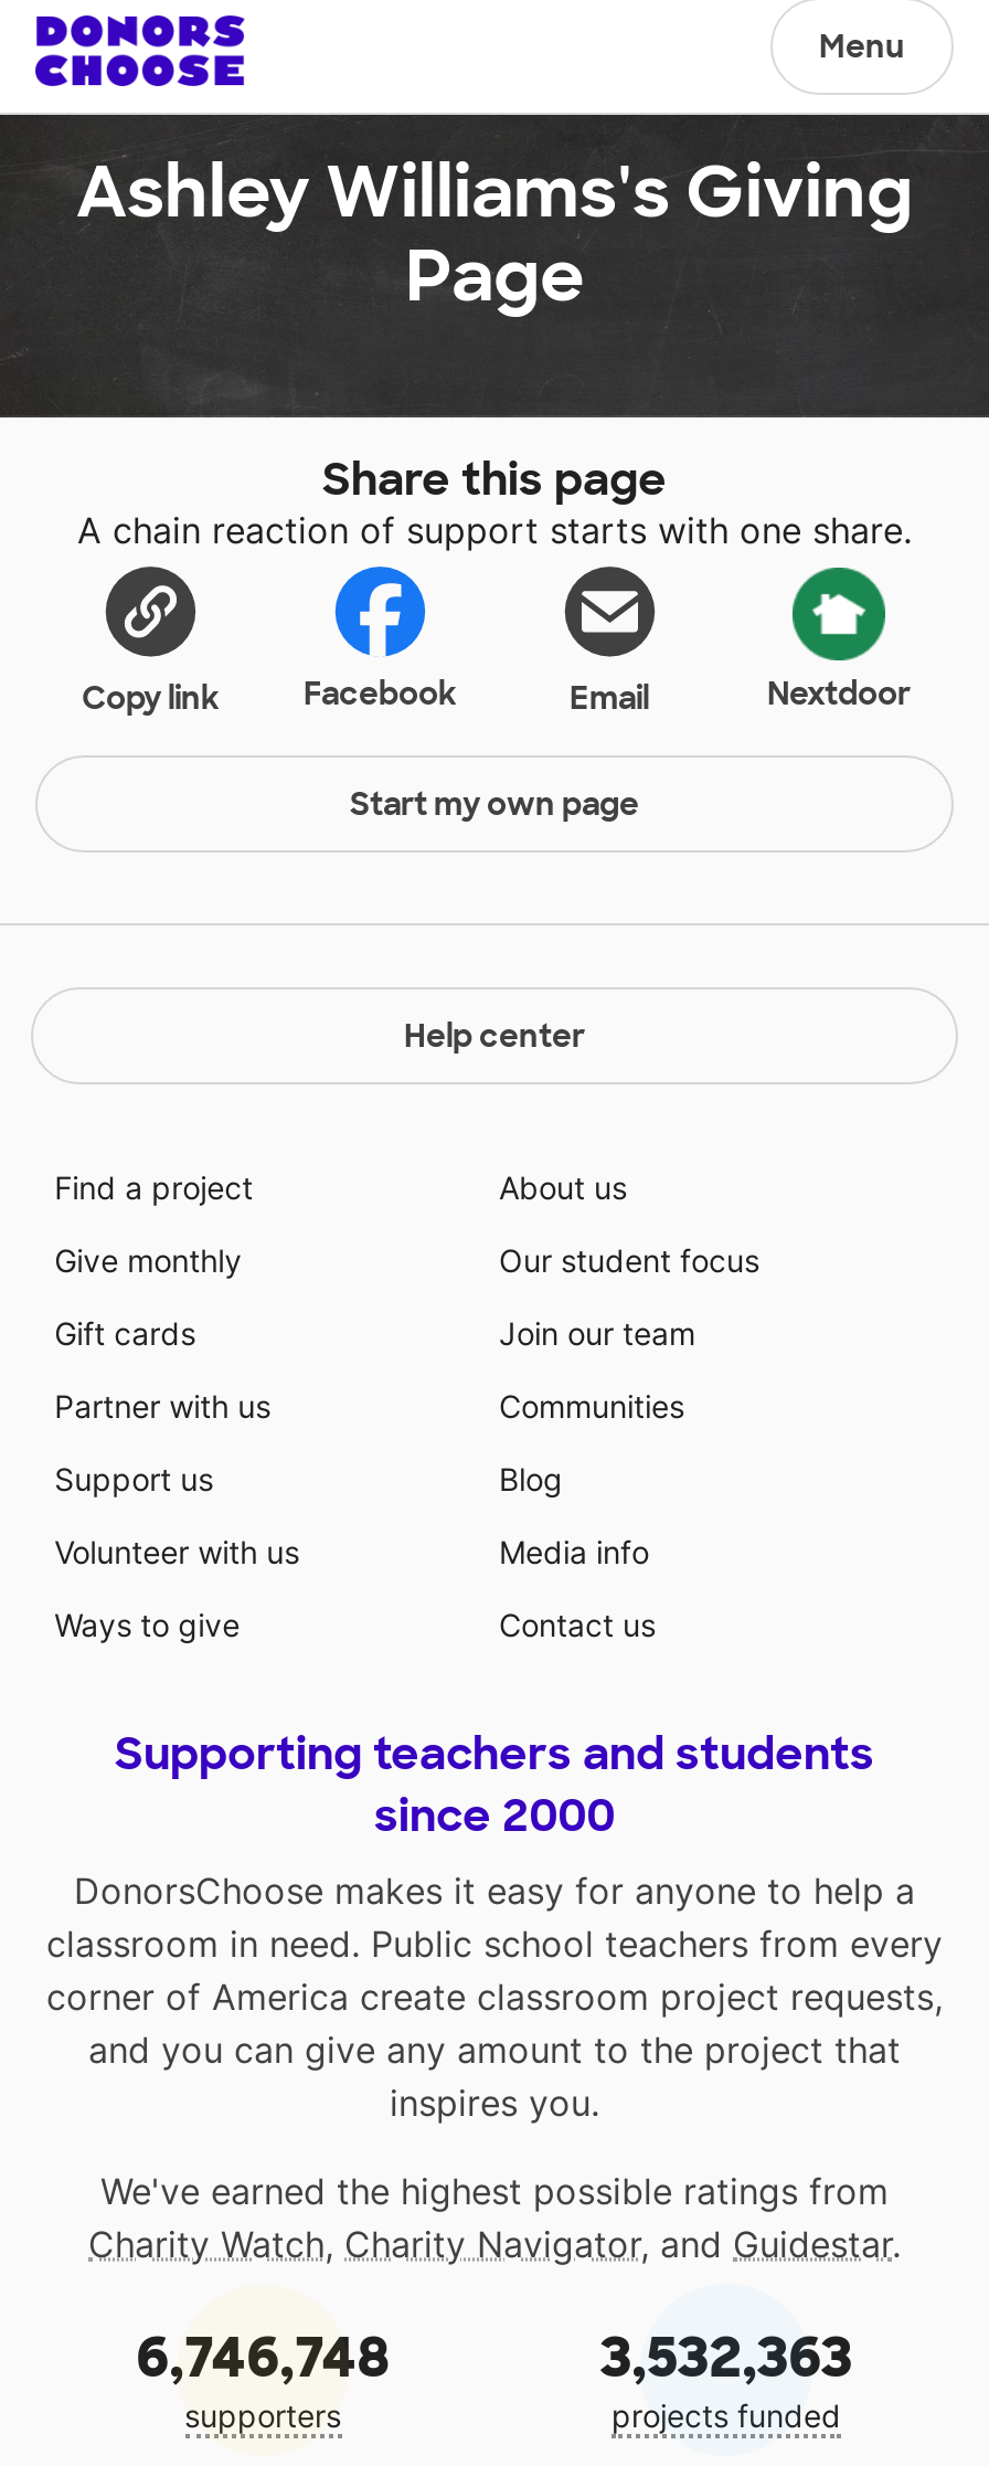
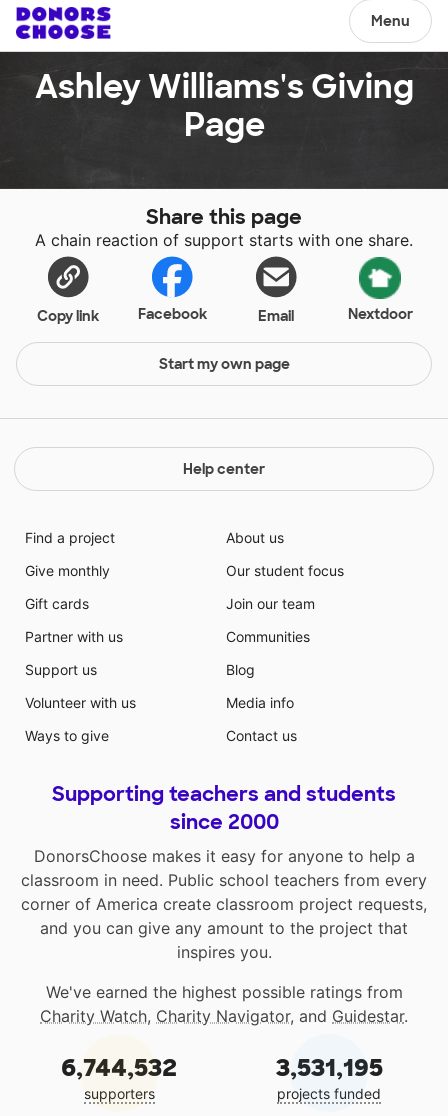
- 6,746,748
+ 6,744,532

- 3,532,363
+ 3,531,195
